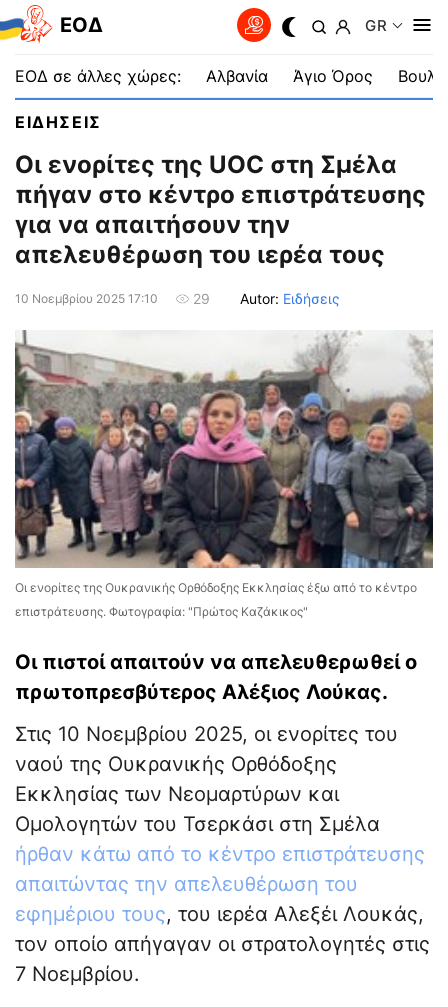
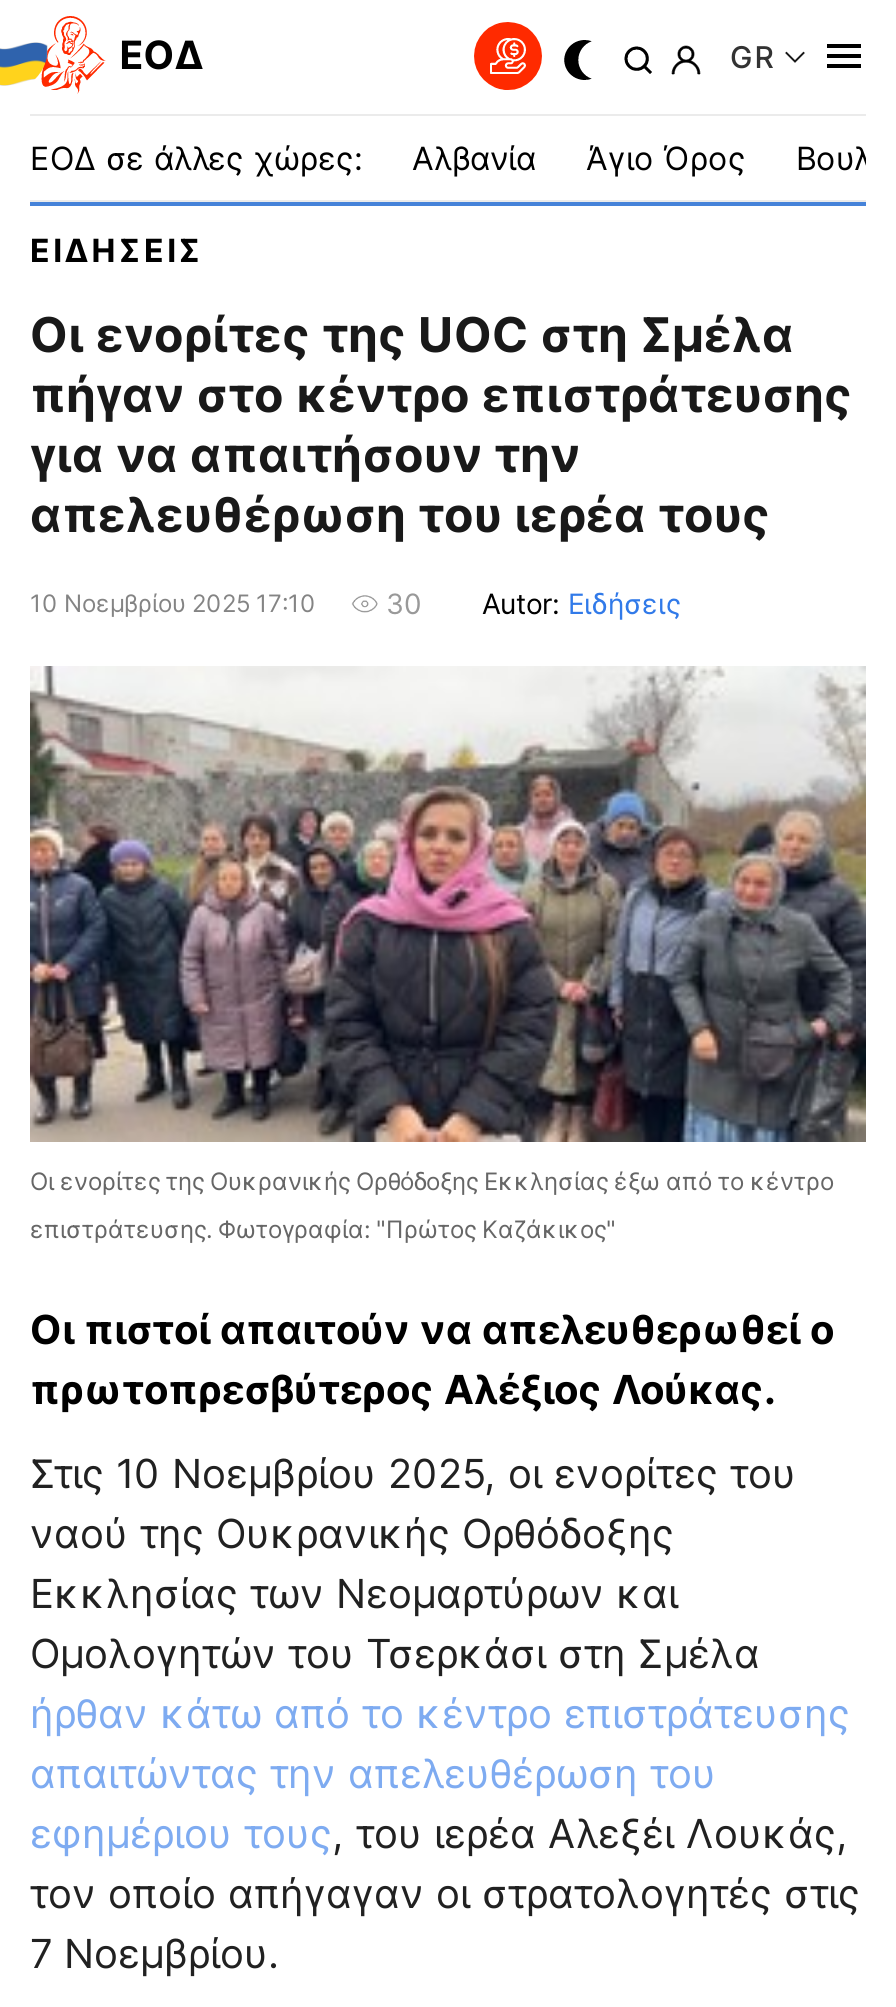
- 29 Autor: Ειδήσεις
+ 30 Autor: Ειδήσεις
